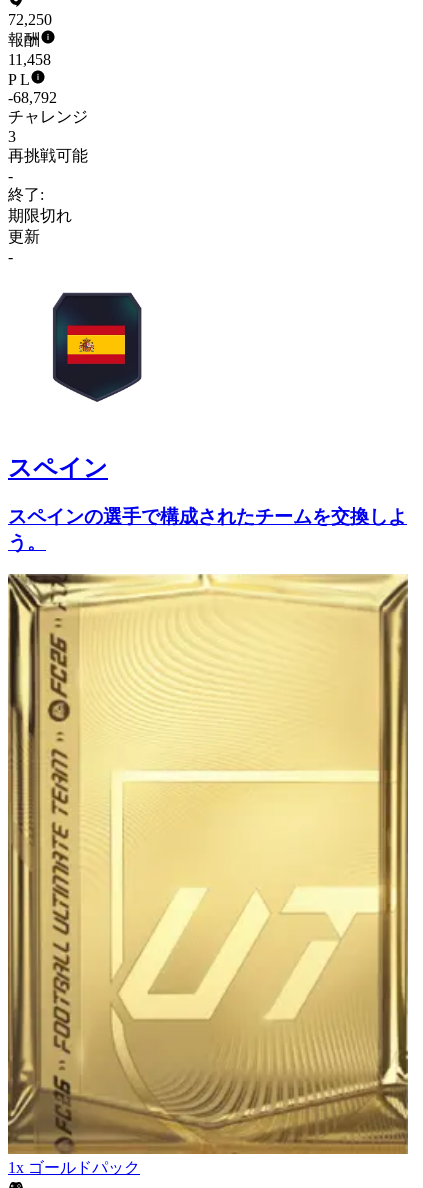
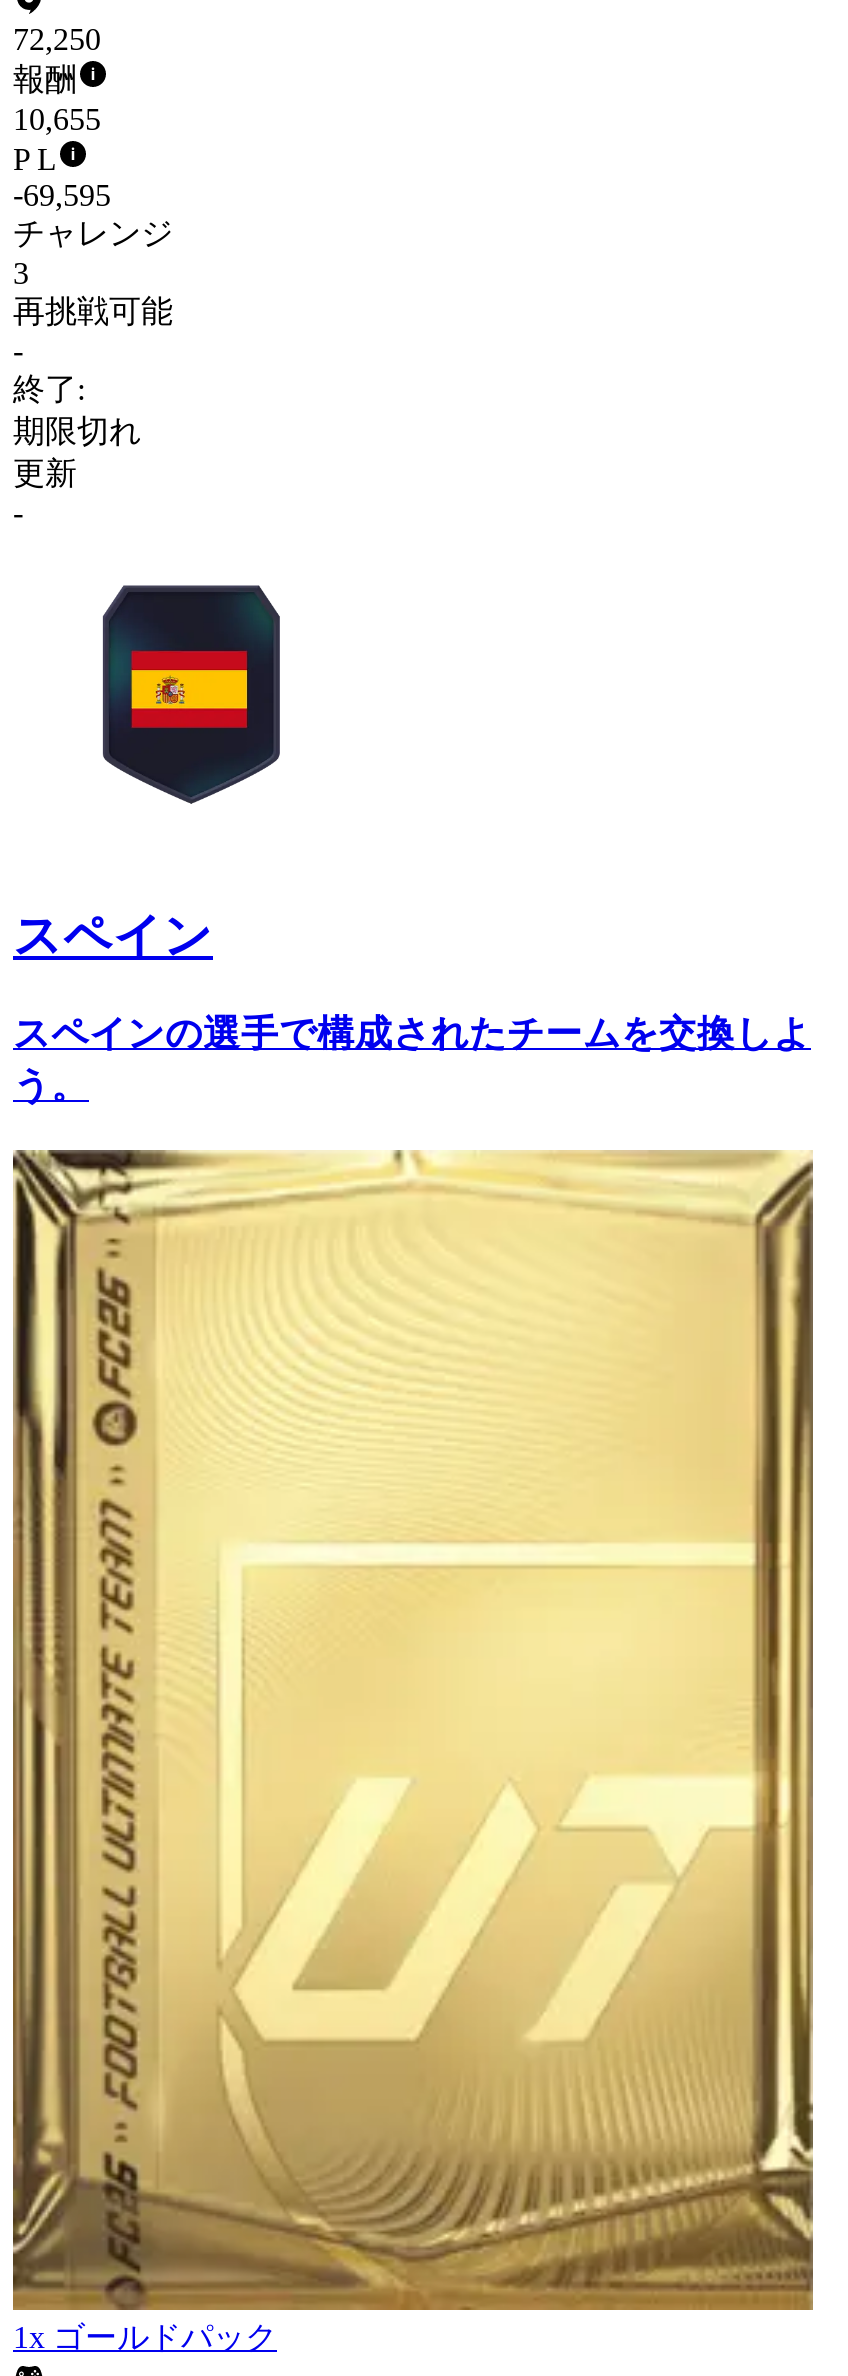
- 11,458
+ 10,655

- -68,792
+ -69,595
